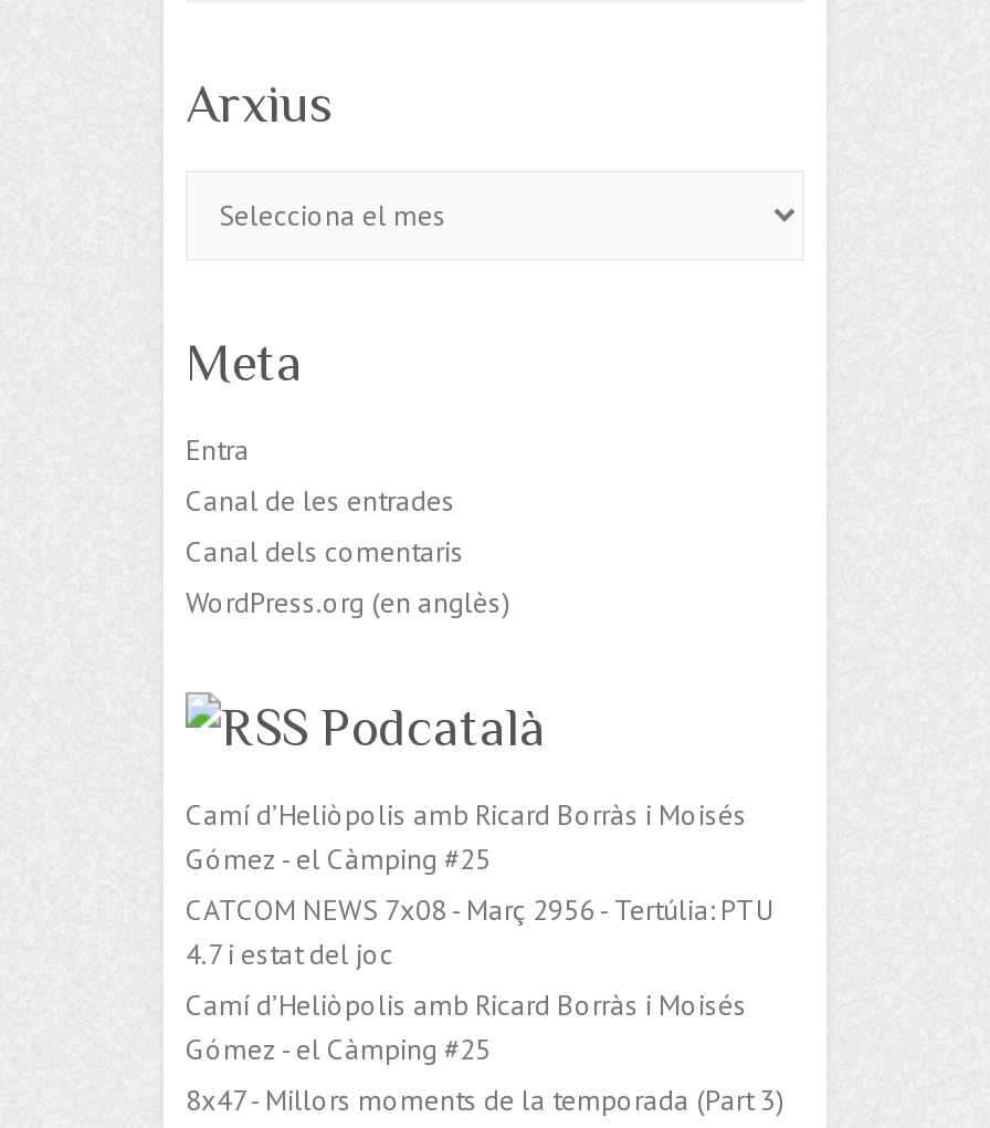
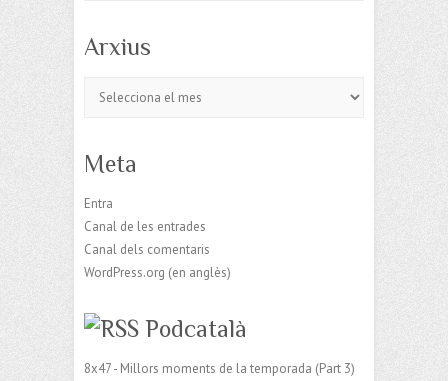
- Camí d’Heliòpolis amb Ricard Borràs i Moisés
- Gómez - el Càmping #25
- CATCOM NEWS 7x08 - Març 2956 - Tertúlia: PTU
- 4.7 i estat del joc
- Camí d’Heliòpolis amb Ricard Borràs i Moisés
- Gómez - el Càmping #25
